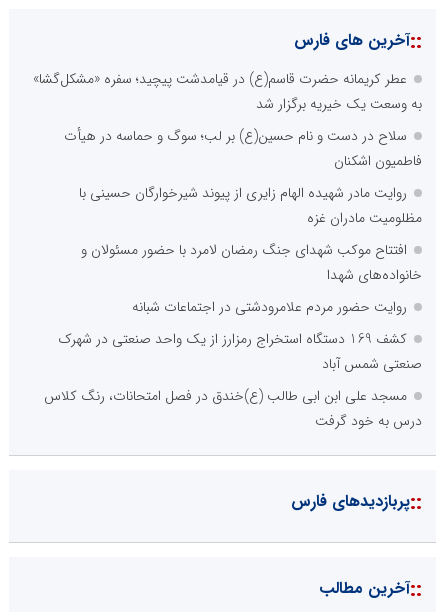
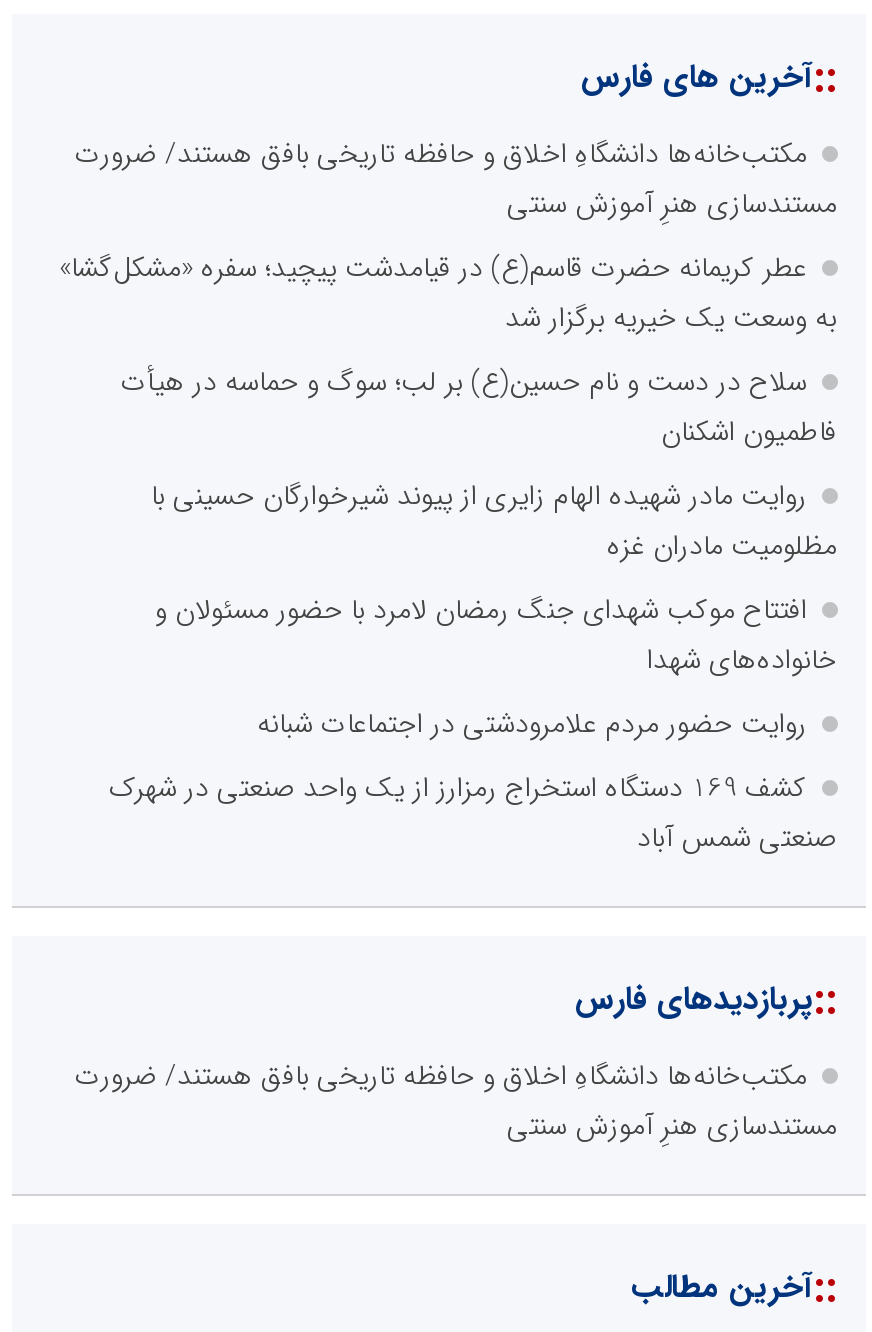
+ مکتب‌خانه‌ها دانشگاهِ اخلاق و حافظه تاریخی بافق هستند/ ضرورت
+ مستندسازی هنرِ آموزش سنتی

- مسجد علی ابن ابی طالب (ع)خندق در فصل امتحانات، رنگ کلاس
- درس به خود گرفت

+ مکتب‌خانه‌ها دانشگاهِ اخلاق و حافظه تاریخی بافق هستند/ ضرورت
+ مستندسازی هنرِ آموزش سنتی
